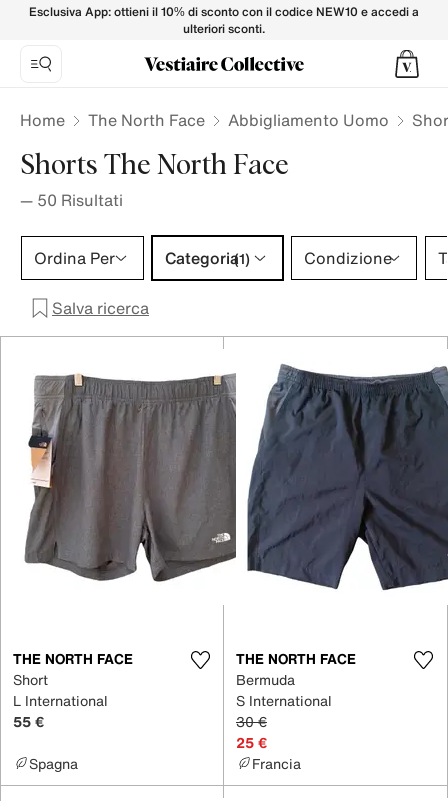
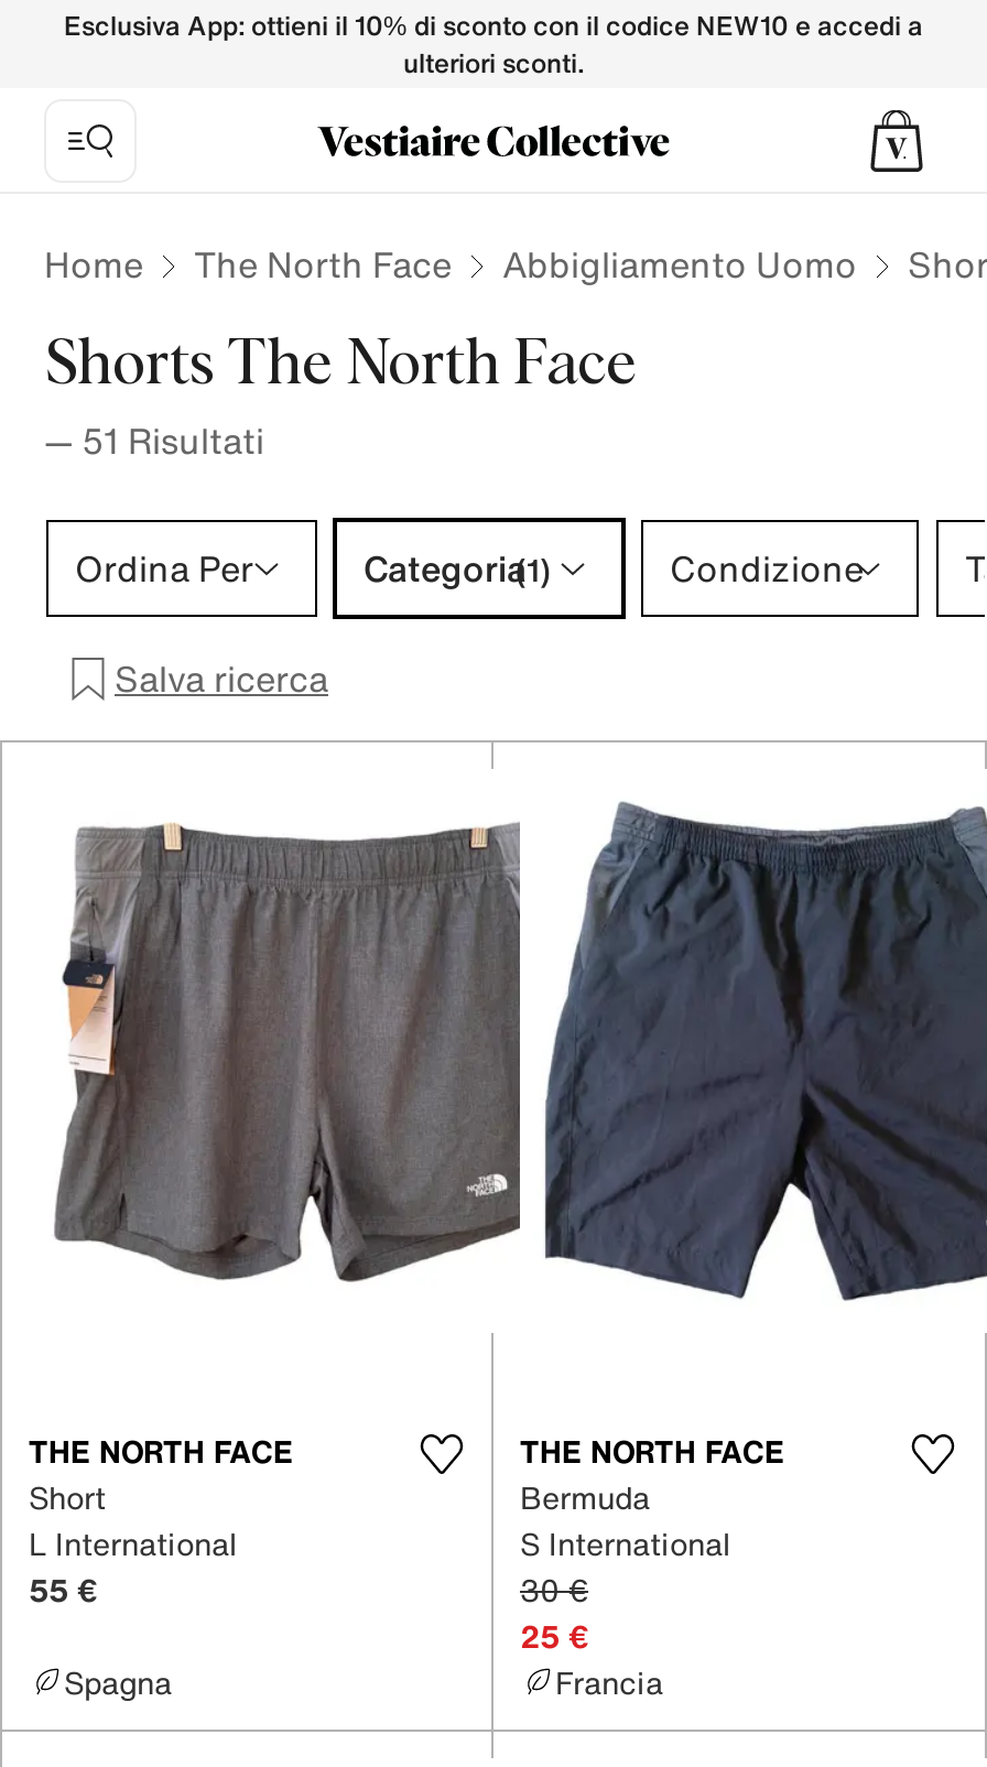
- — 50 Risultati
+ — 51 Risultati
